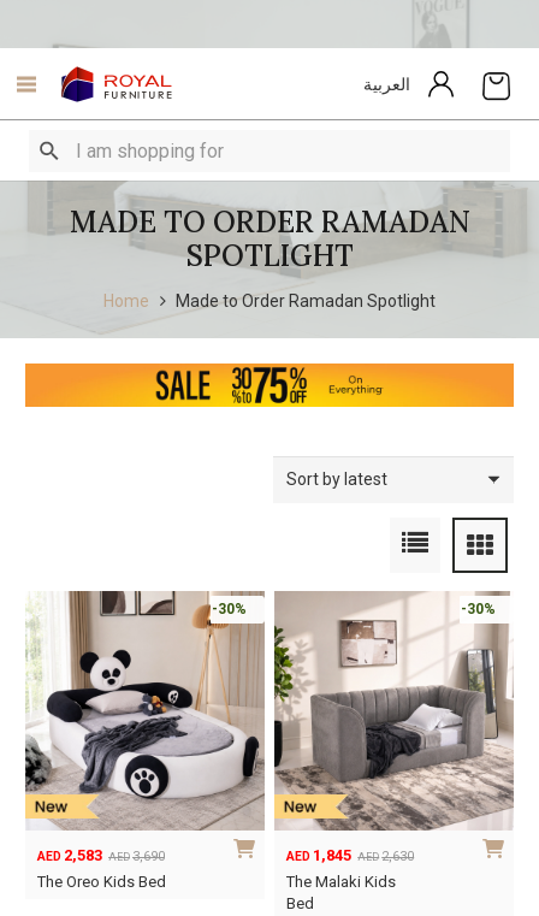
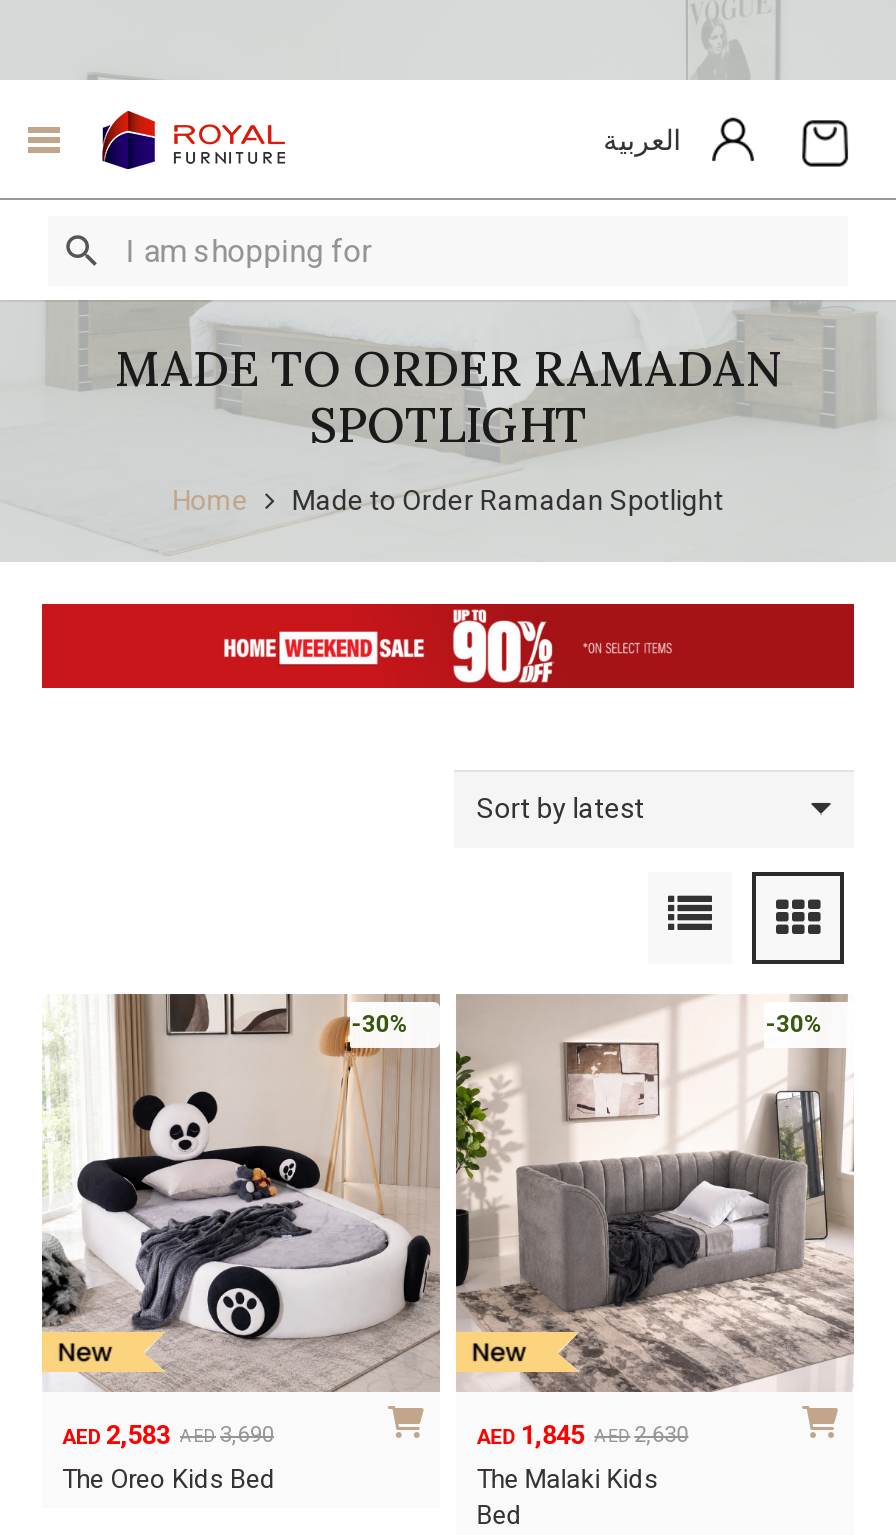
- [image]
+ [image]
